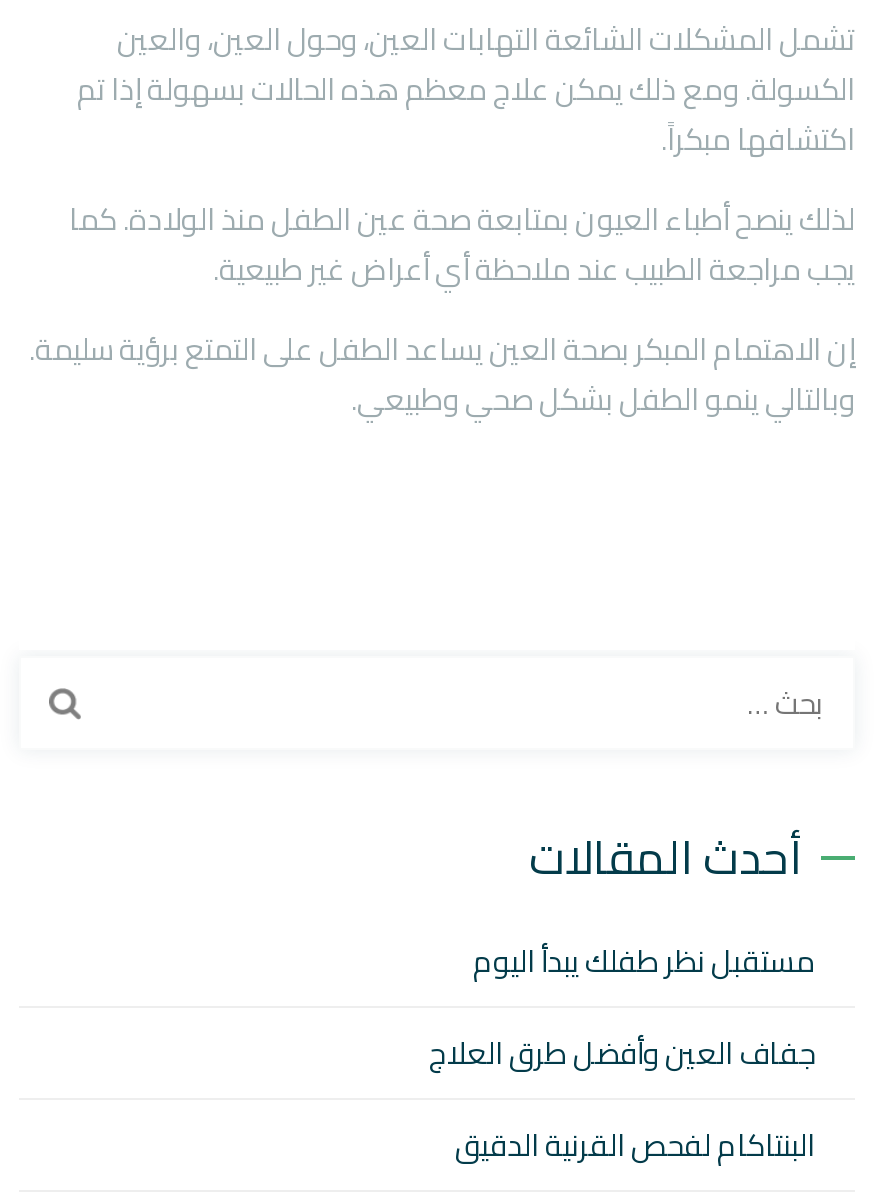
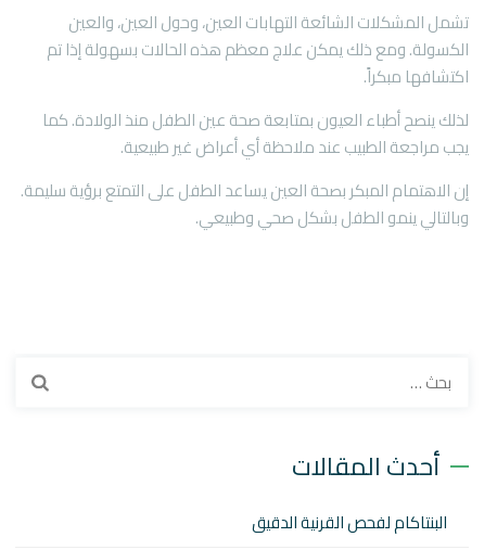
- مستقبل نظر طفلك يبدأ اليوم
- جفاف العين وأفضل طرق العلاج
